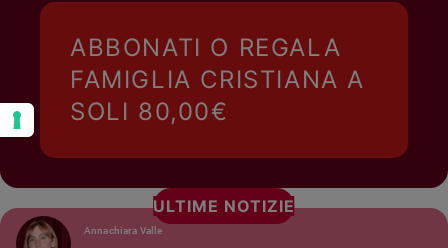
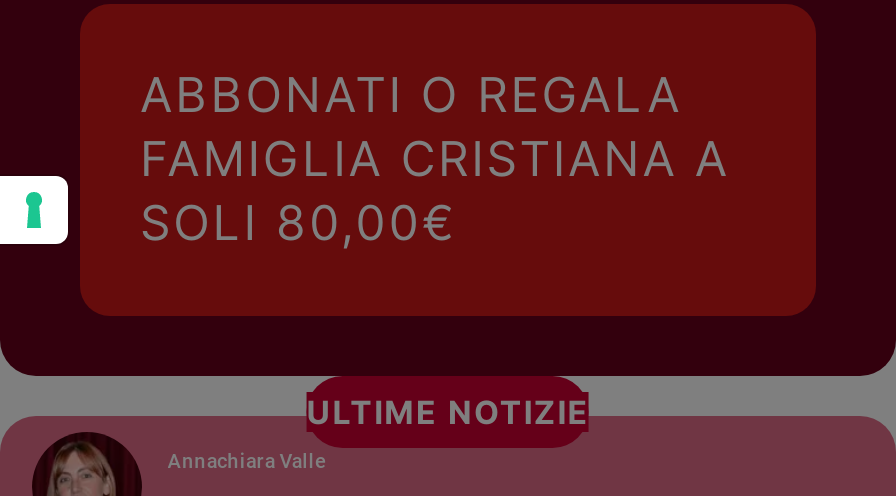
- [image]
+ [image]
